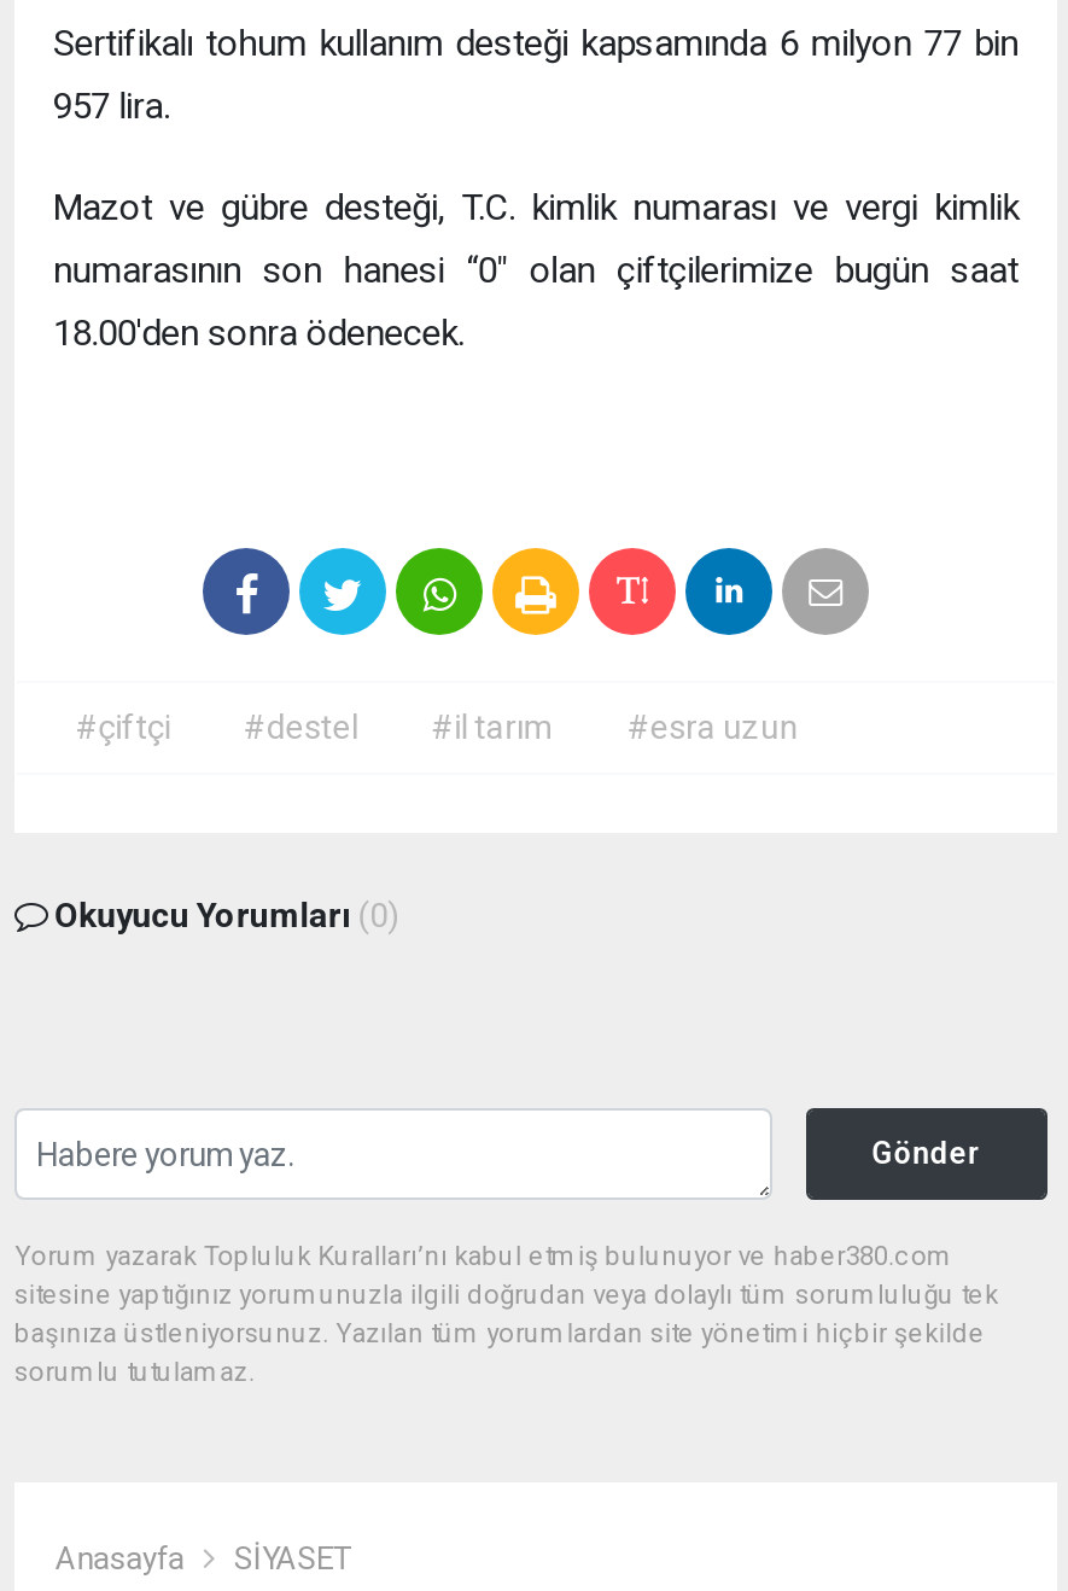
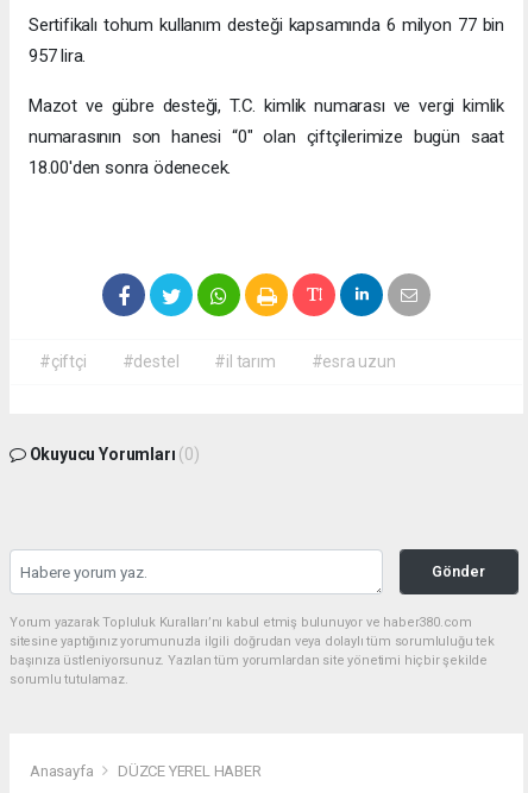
- SİYASET
+ DÜZCE YEREL HABER
